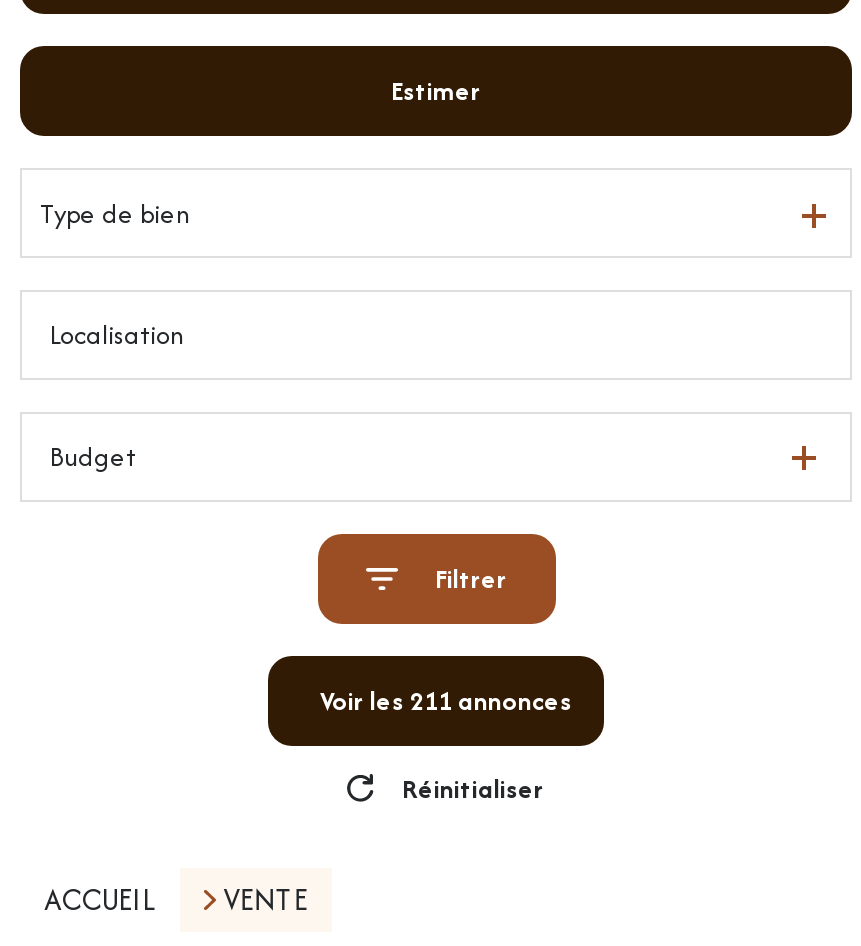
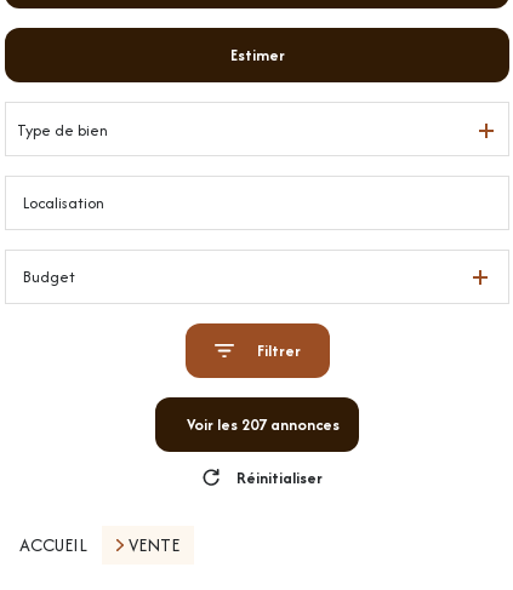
- Voir les 211 annonces
+ Voir les 207 annonces
